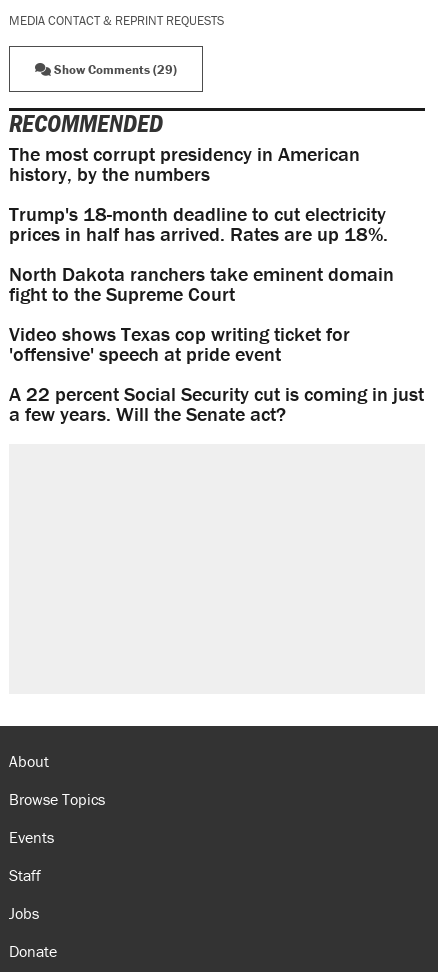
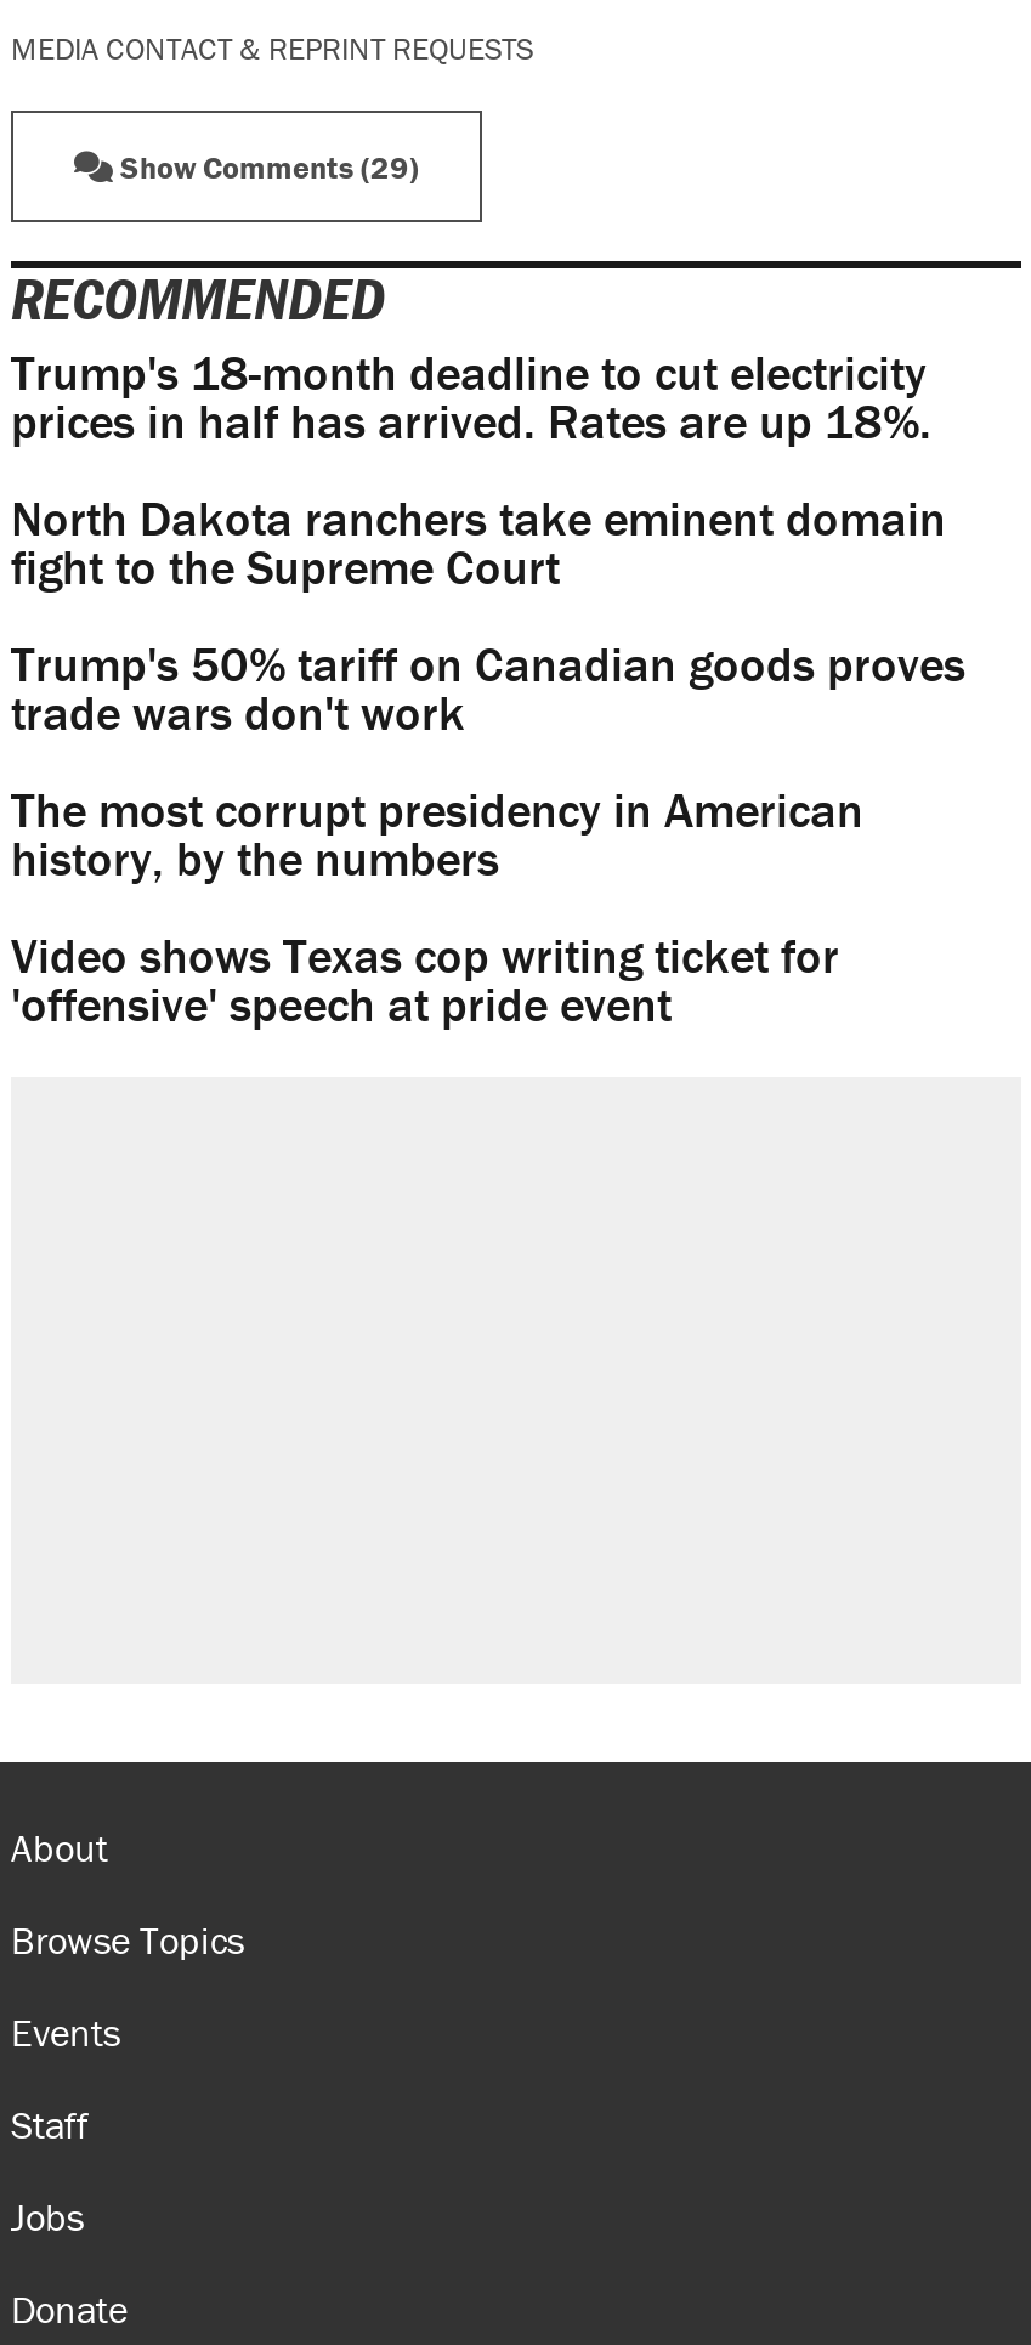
moved down: The most corrupt presidency in American | history, by the numbers

moved up: Trump's 18-month deadline to cut electricity | prices in half has arrived. Rates are up 18%. | North Dakota ranchers take eminent domain | fight to the Supreme Court

+ Trump's 50% tariff on Canadian goods proves
+ trade wars don't work

moved down: Video shows Texas cop writing ticket for | 'offensive' speech at pride event

- A 22 percent Social Security cut is coming in just
- a few years. Will the Senate act?
